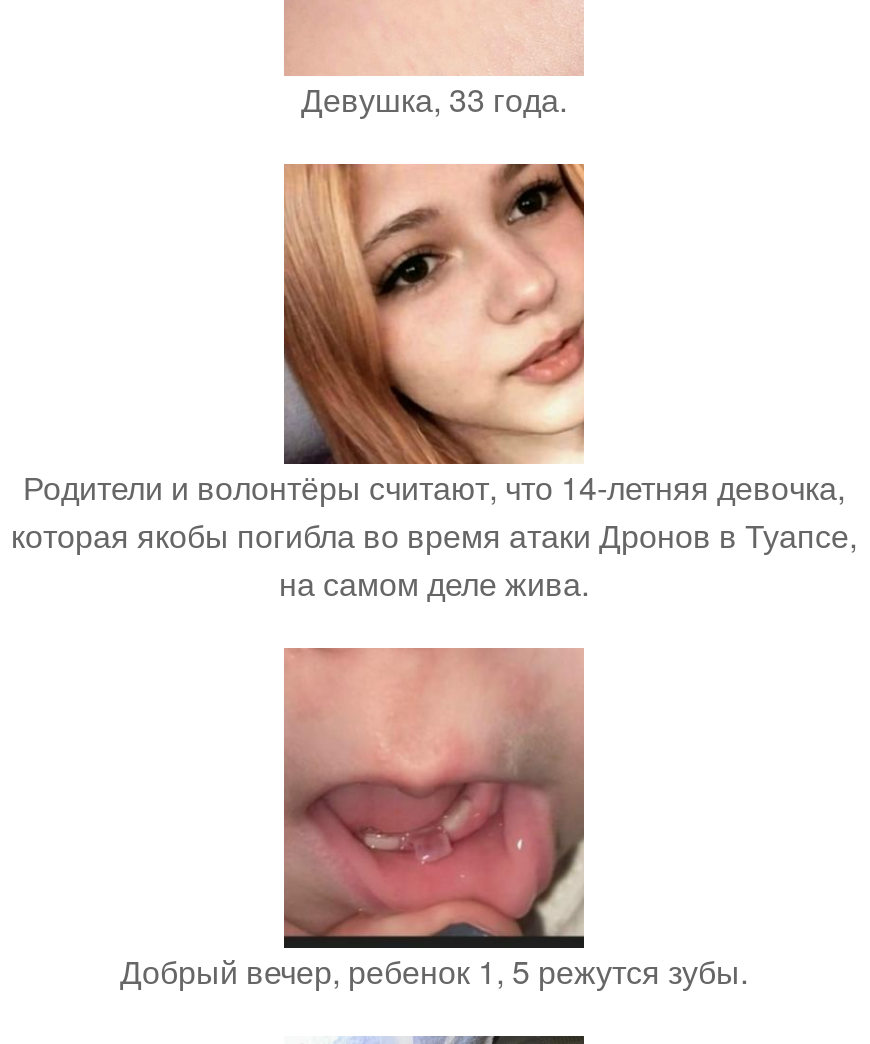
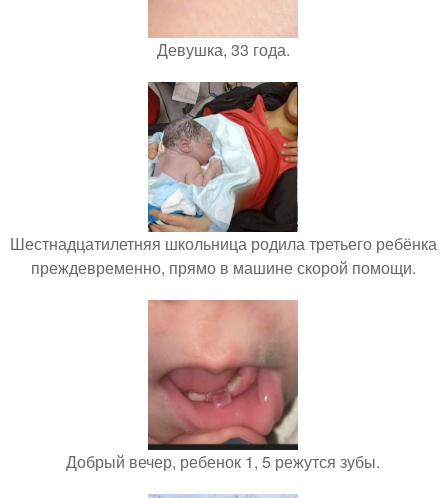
- [image]
- Родители и волонтёры считают, что 14-летняя девочка,
- которая якобы погибла во время атаки Дронов в Туапсе,
- на самом деле жива.
+ [image]
+ Шестнадцатилетняя школьница родила третьего ребёнка
+ преждевременно, прямо в машине скорой помощи.
